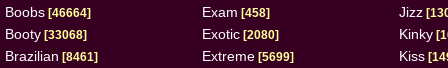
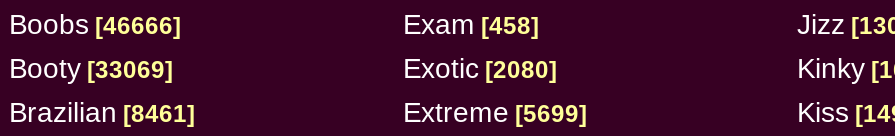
- Boobs [46664]
+ Boobs [46666]

- Booty [33068]
+ Booty [33069]
